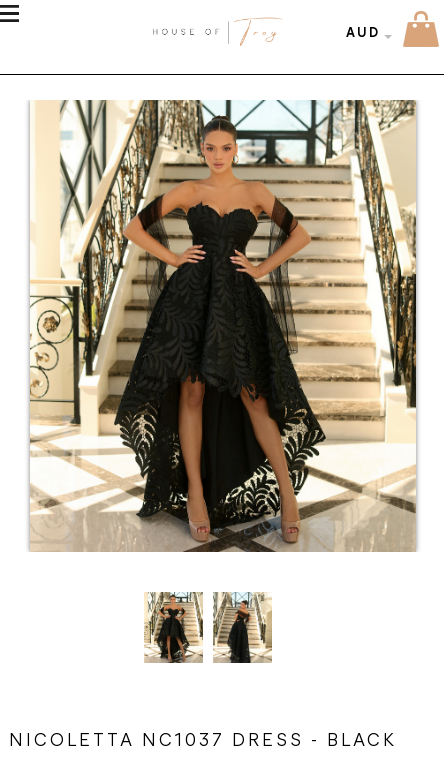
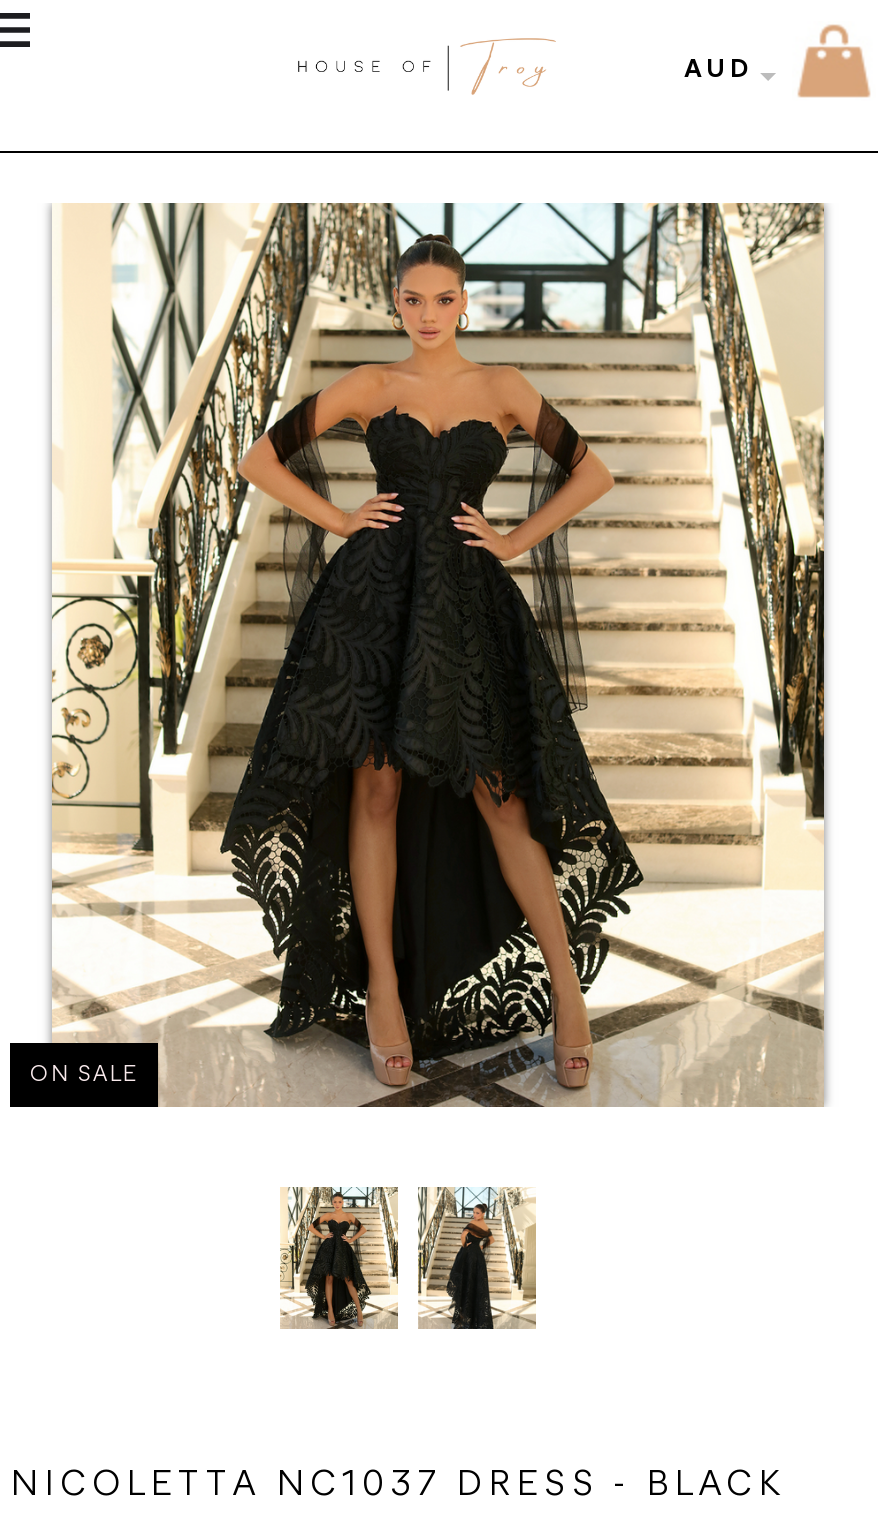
+ ON SALE
